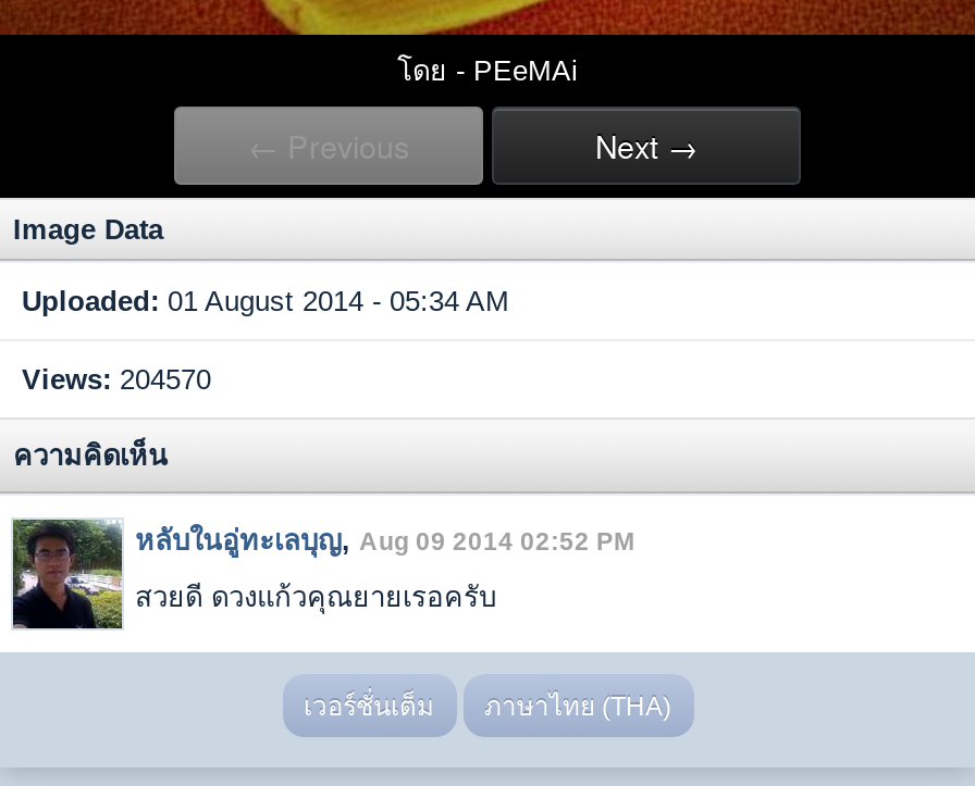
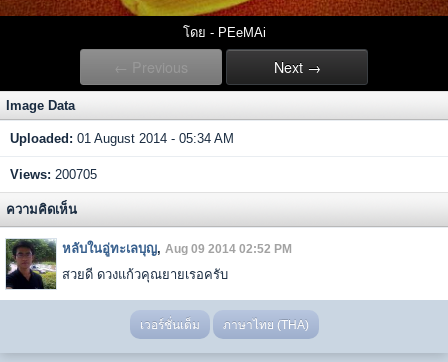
- Views: 204570
+ Views: 200705
